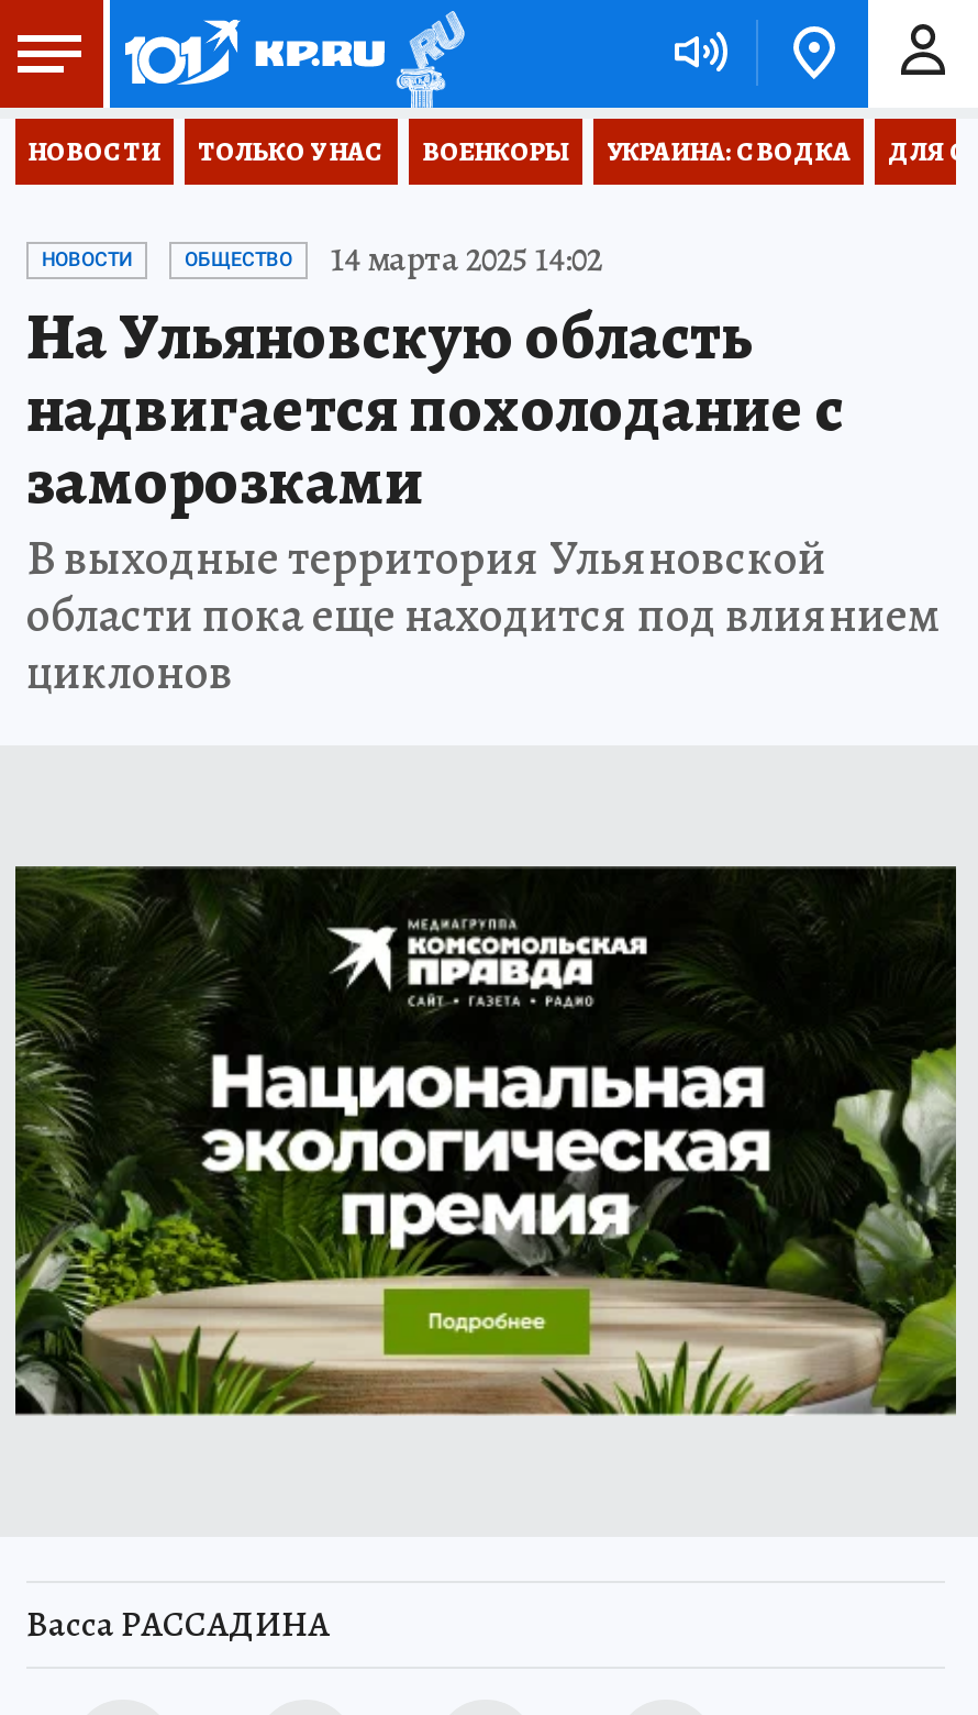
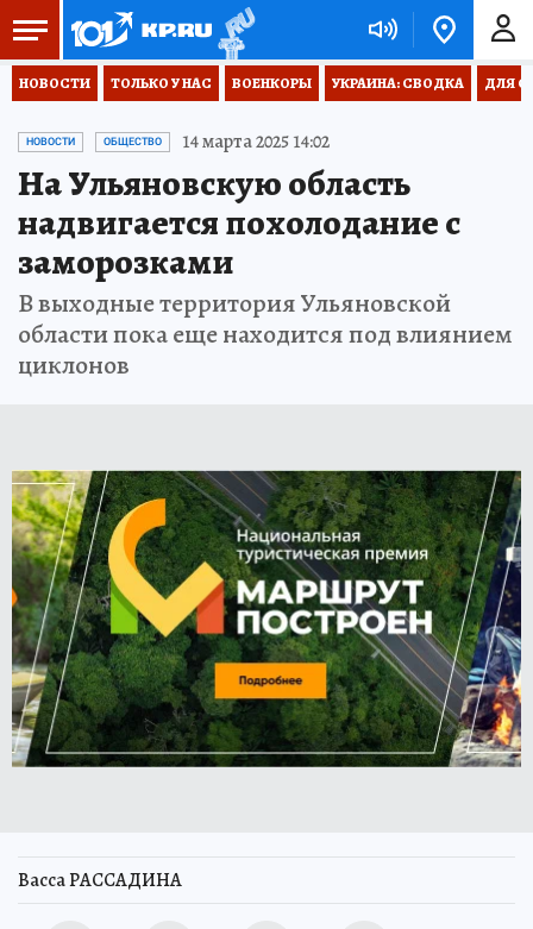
- [image]
+ [image]
